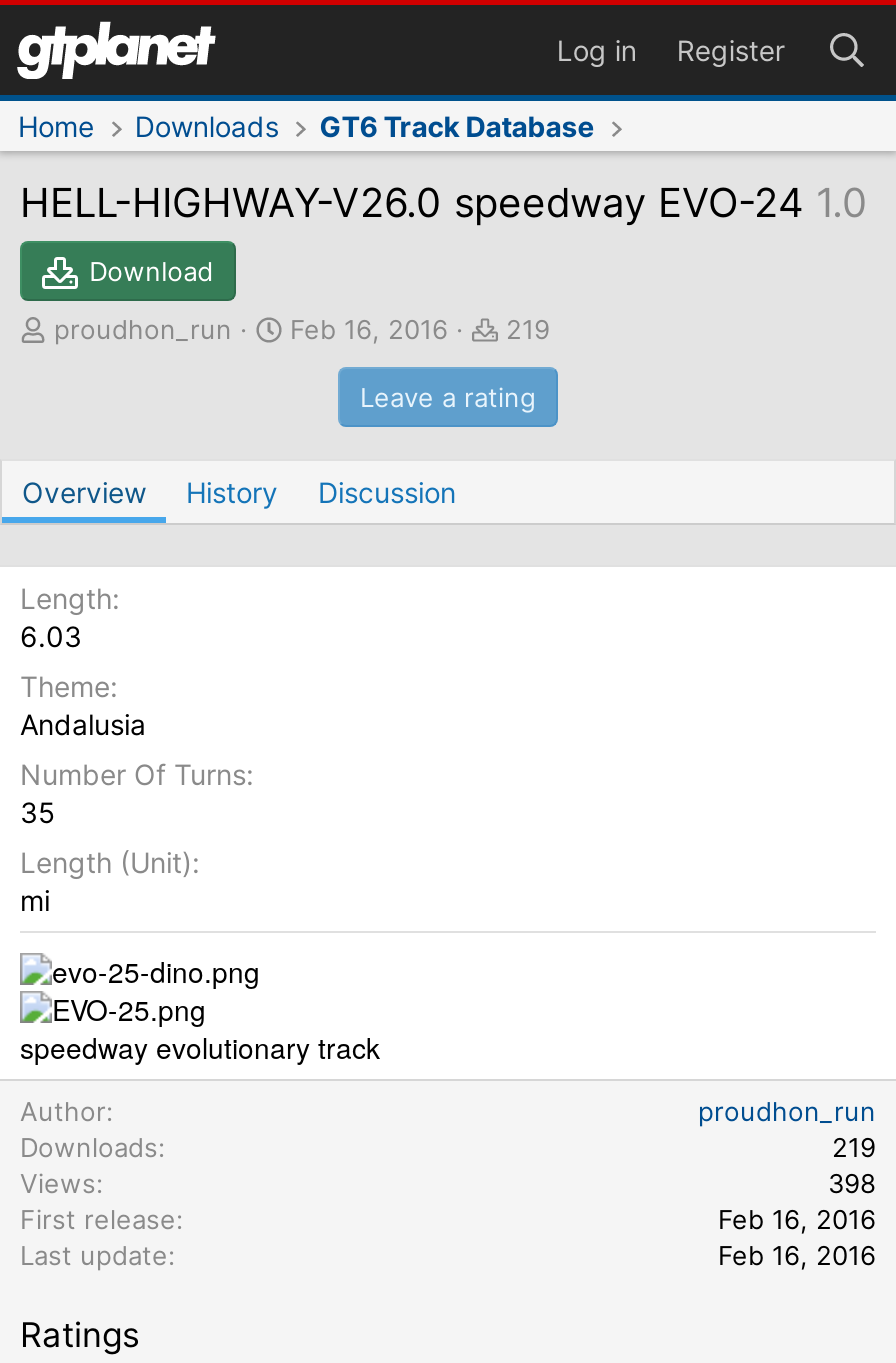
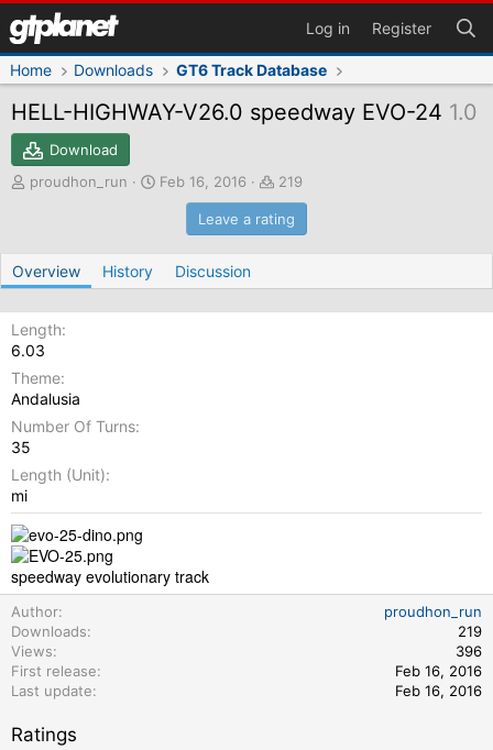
- 398
+ 396
